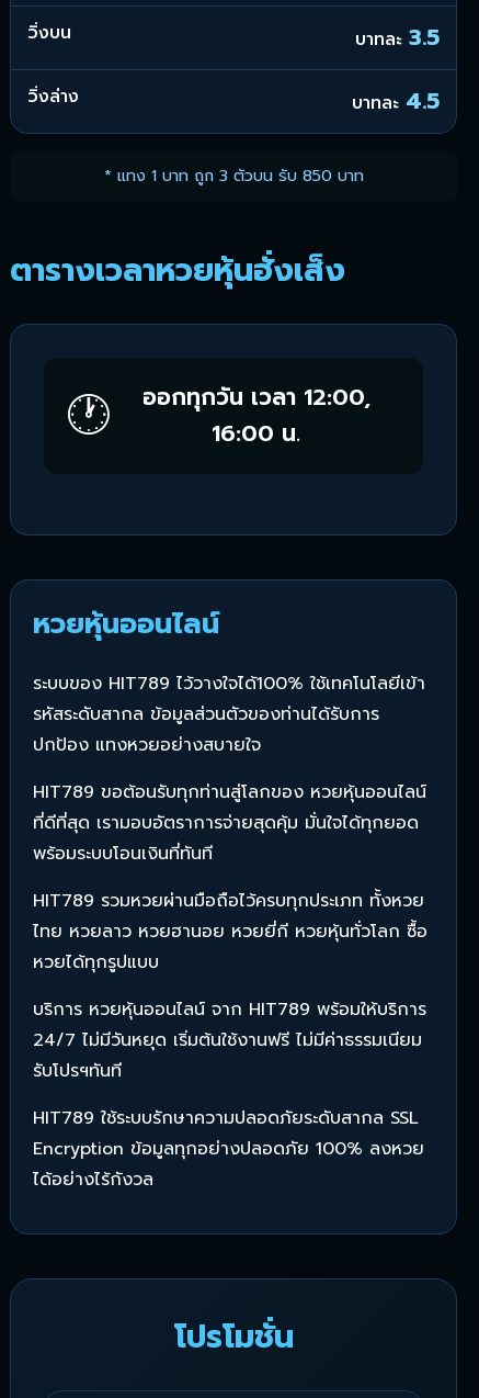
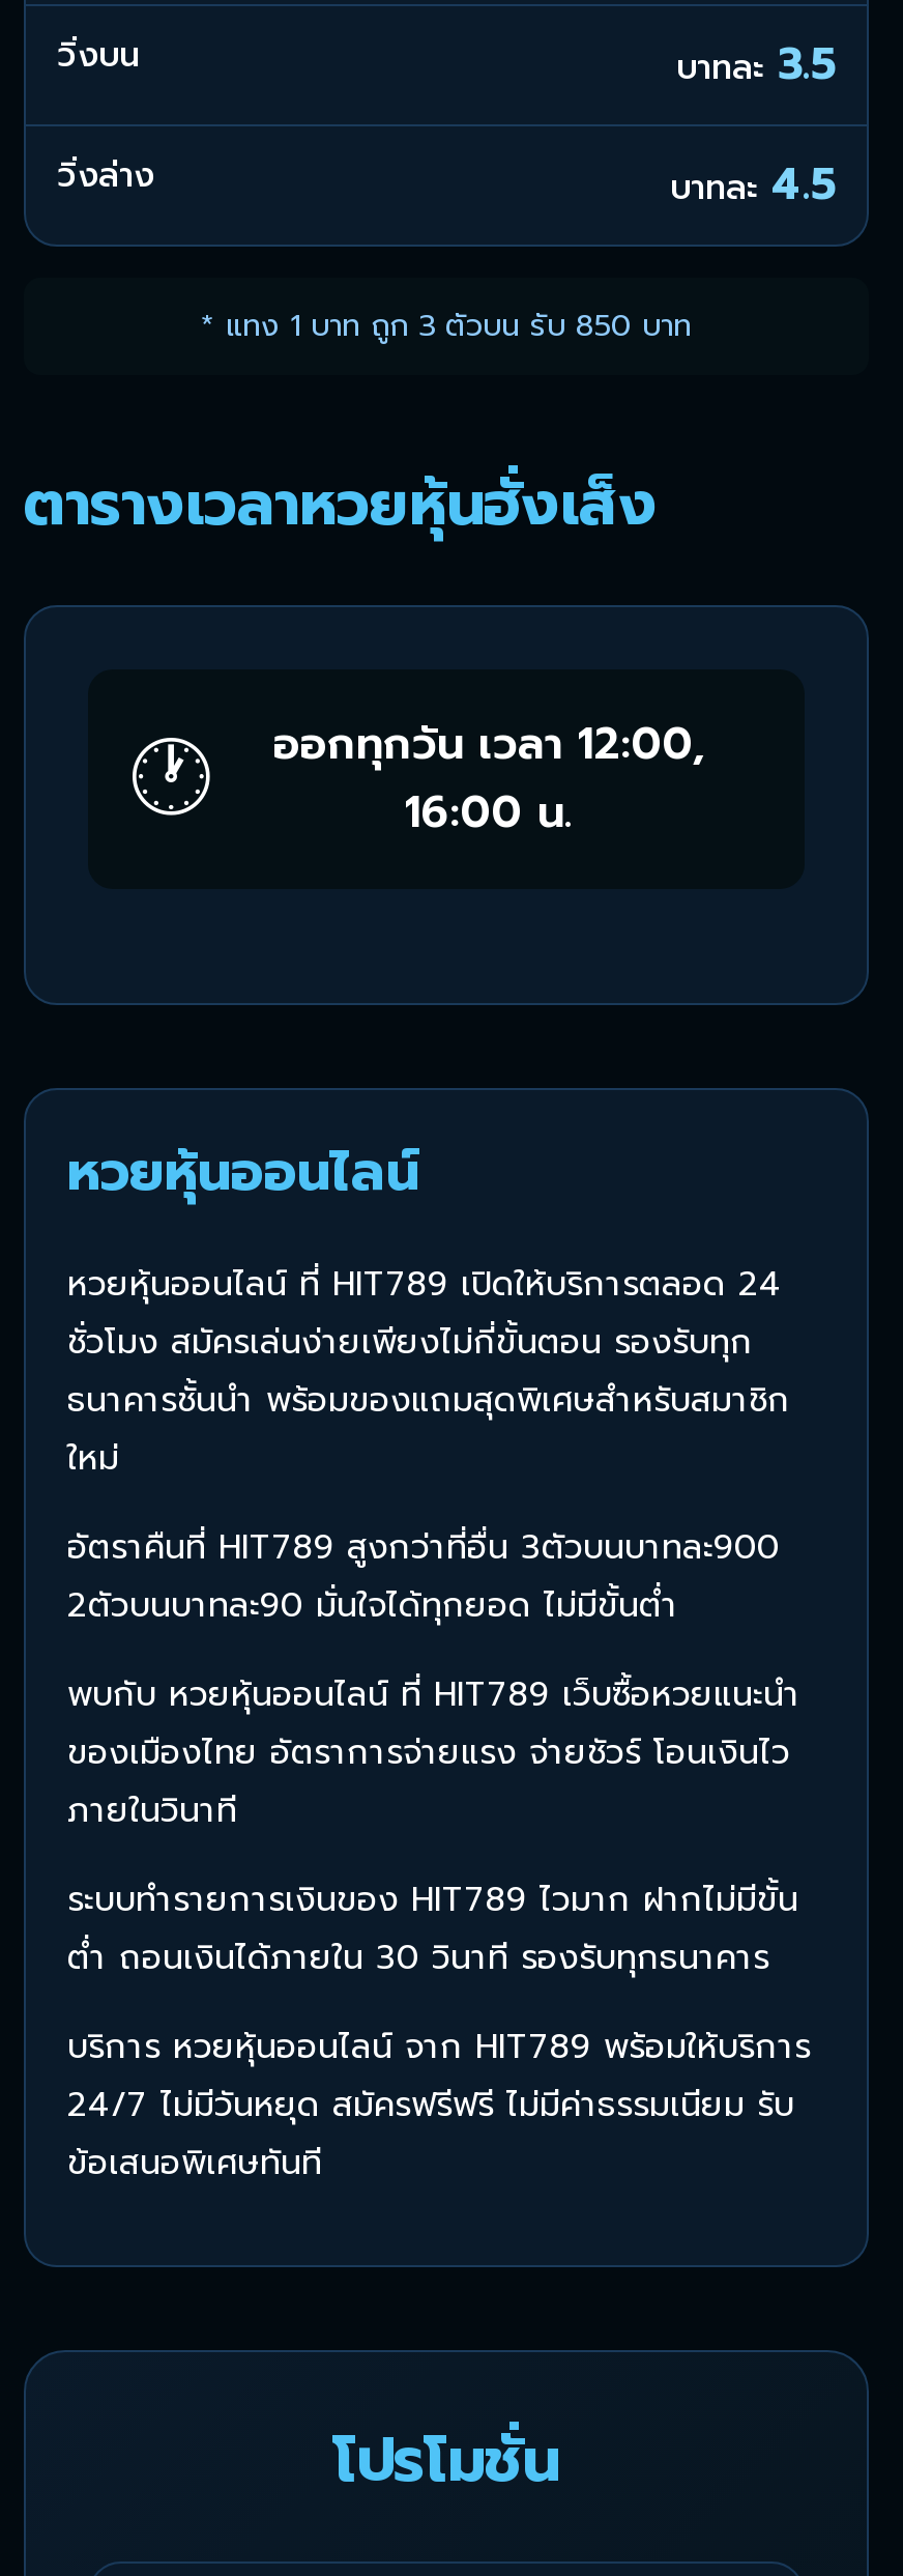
- ระบบของ HIT789 ไว้วางใจได้100% ใช้เทคโนโลยีเข้า
- รหัสระดับสากล ข้อมูลส่วนตัวของท่านได้รับการ
- ปกป้อง แทงหวยอย่างสบายใจ
- HIT789 ขอต้อนรับทุกท่านสู่โลกของ หวยหุ้นออนไลน์
- ที่ดีที่สุด เรามอบอัตราการจ่ายสุดคุ้ม มั่นใจได้ทุกยอด
- พร้อมระบบโอนเงินที่ทันที
- HIT789 รวมหวยผ่านมือถือไว้ครบทุกประเภท ทั้งหวย
- ไทย หวยลาว หวยฮานอย หวยยี่กี หวยหุ้นทั่วโลก ซื้อ
- หวยได้ทุกรูปแบบ
+ หวยหุ้นออนไลน์ ที่ HIT789 เปิดให้บริการตลอด 24
+ ชั่วโมง สมัครเล่นง่ายเพียงไม่กี่ขั้นตอน รองรับทุก
+ ธนาคารชั้นนำ พร้อมของแถมสุดพิเศษสำหรับสมาชิก
+ ใหม่
+ อัตราคืนที่ HIT789 สูงกว่าที่อื่น 3ตัวบนบาทละ900
+ 2ตัวบนบาทละ90 มั่นใจได้ทุกยอด ไม่มีขั้นต่ำ
+ พบกับ หวยหุ้นออนไลน์ ที่ HIT789 เว็บซื้อหวยแนะนำ
+ ของเมืองไทย อัตราการจ่ายแรง จ่ายชัวร์ โอนเงินไว
+ ภายในวินาที
+ ระบบทำรายการเงินของ HIT789 ไวมาก ฝากไม่มีขั้น
+ ต่ำ ถอนเงินได้ภายใน 30 วินาที รองรับทุกธนาคาร

moved down: บริการ หวยหุ้นออนไลน์ จาก HIT789 พร้อมให้บริการ

- 24/7 ไม่มีวันหยุด เริ่มต้นใช้งานฟรี ไม่มีค่าธรรมเนียม
- รับโปรฯทันที
- HIT789 ใช้ระบบรักษาความปลอดภัยระดับสากล SSL
- Encryption ข้อมูลทุกอย่างปลอดภัย 100% ลงหวย
- ได้อย่างไร้กังวล
+ 24/7 ไม่มีวันหยุด สมัครฟรีฟรี ไม่มีค่าธรรมเนียม รับ
+ ข้อเสนอพิเศษทันที
